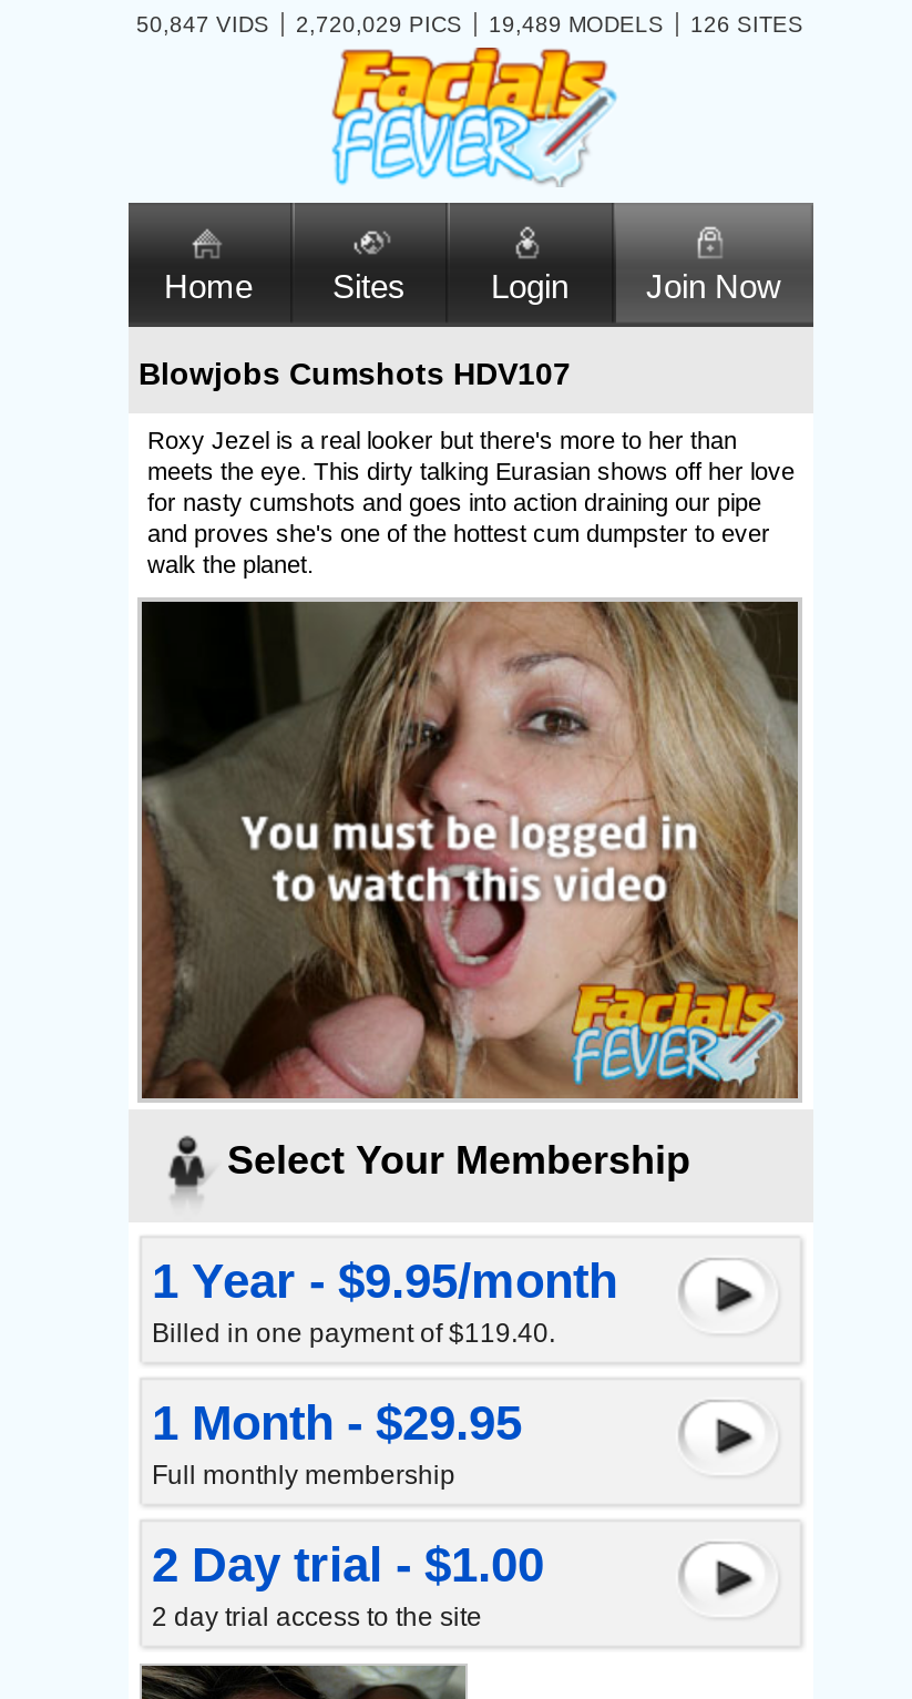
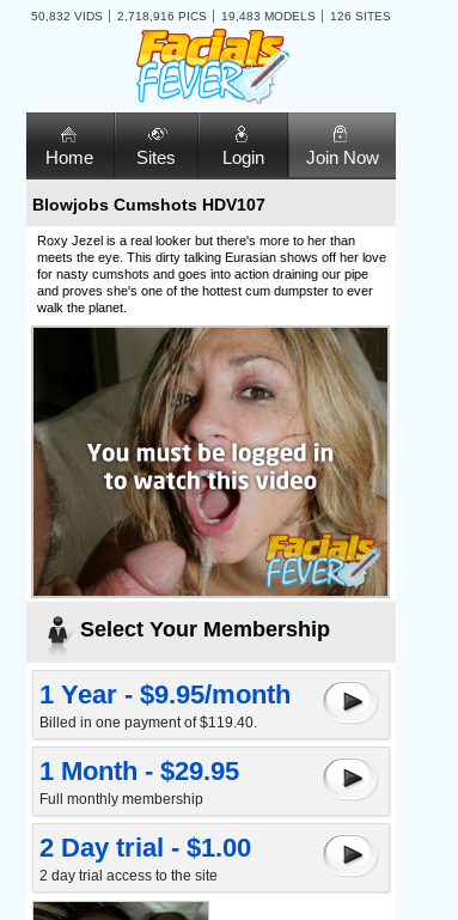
- 50,847 VIDS
+ 50,832 VIDS

- 2,720,029 PICS
+ 2,718,916 PICS

- 19,489 MODELS
+ 19,483 MODELS
